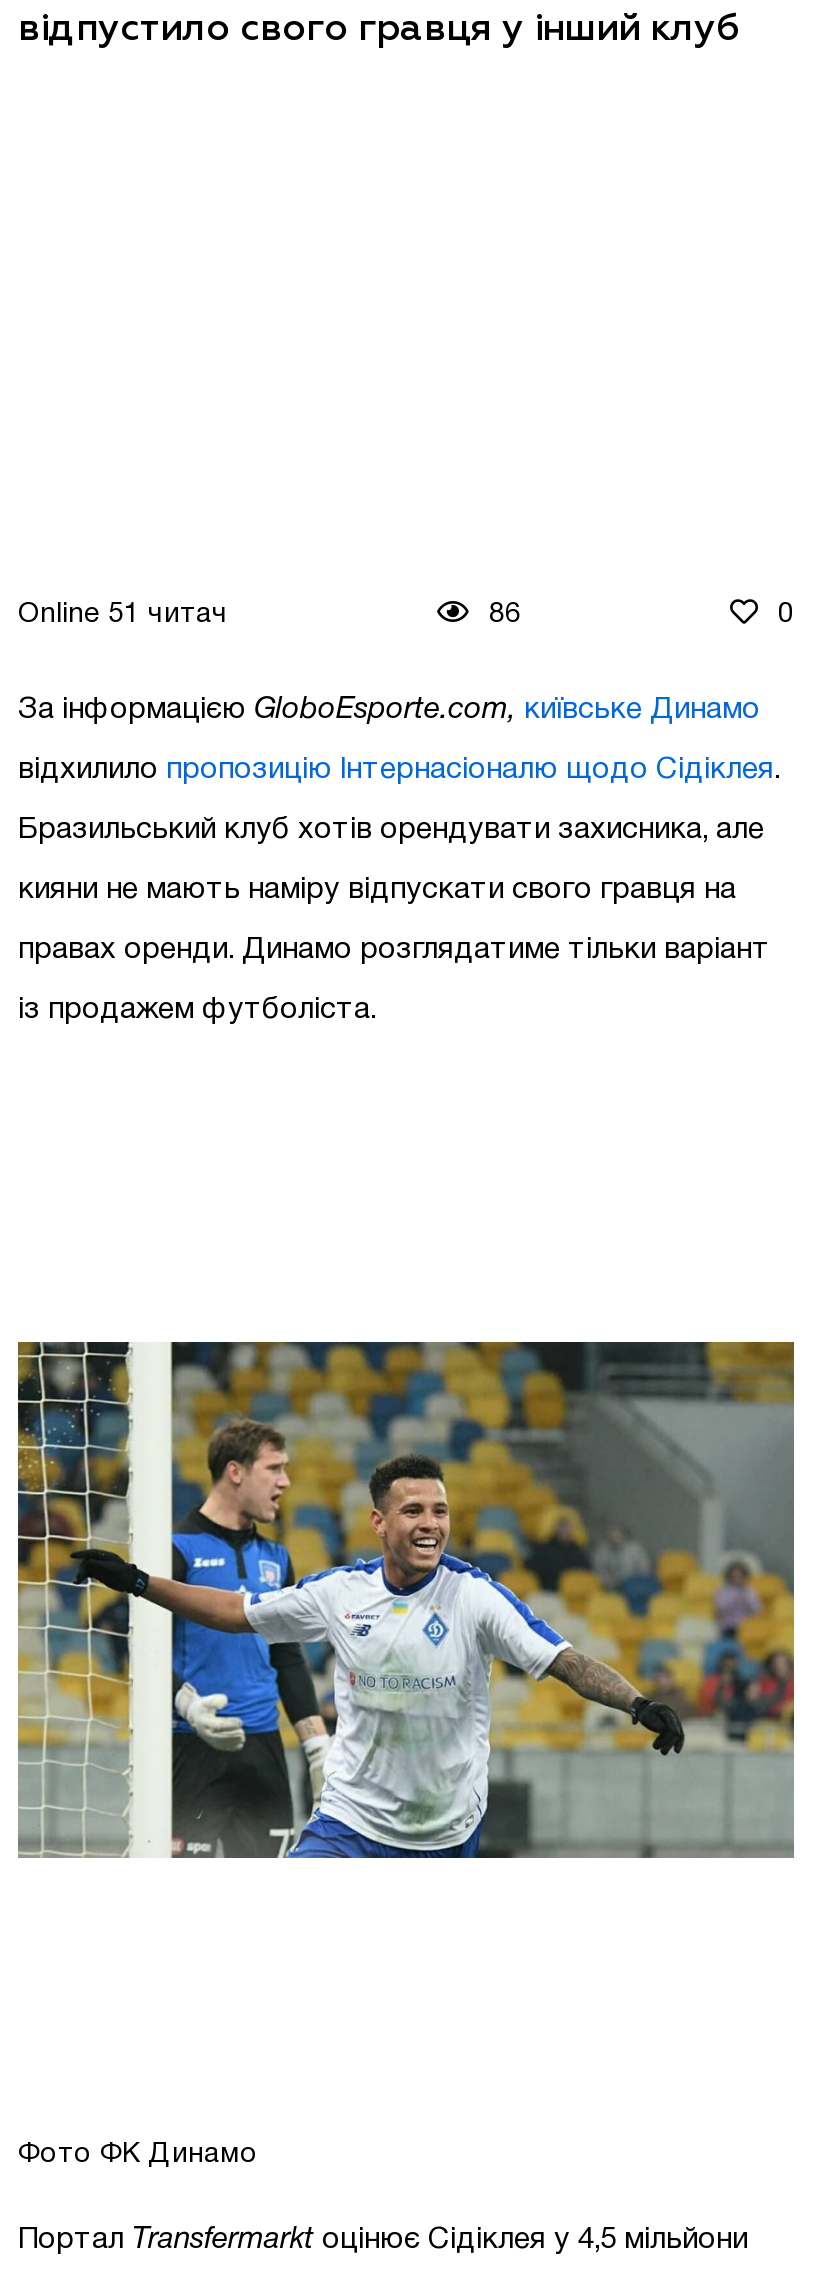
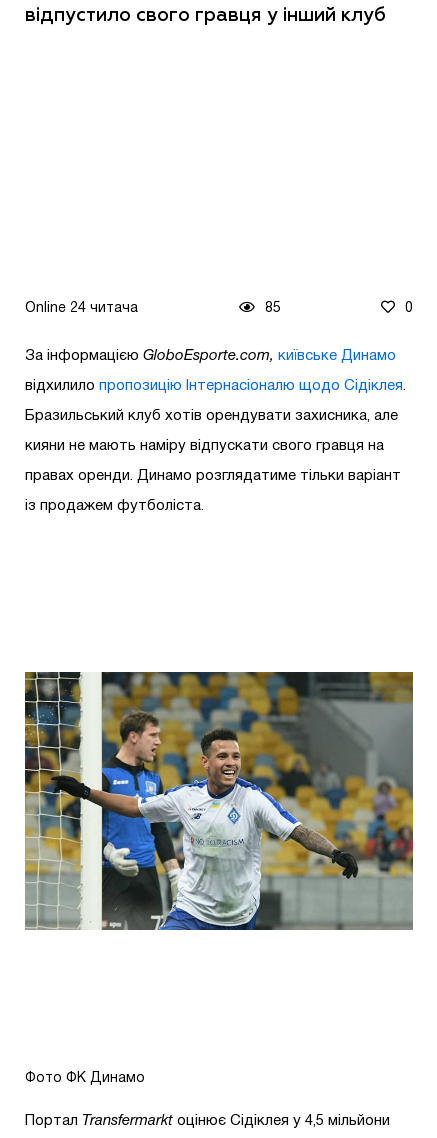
- Online 51 читач
+ Online 24 читача

- 86
+ 85
